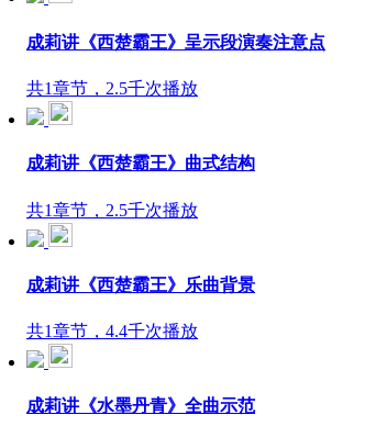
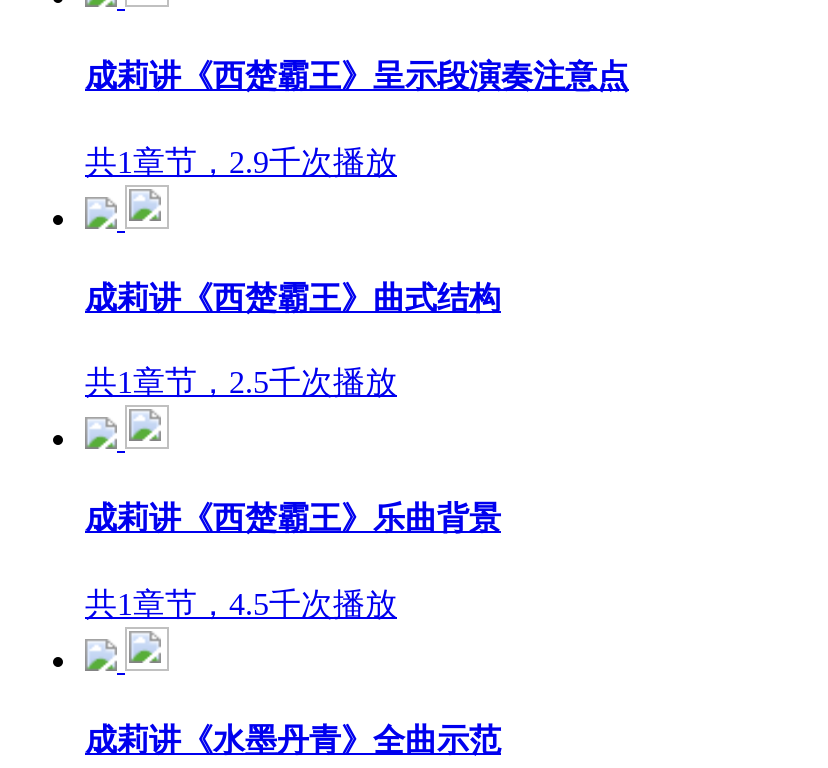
- 共1章节，2.5千次播放
+ 共1章节，2.9千次播放

- 共1章节，4.4千次播放
+ 共1章节，4.5千次播放
